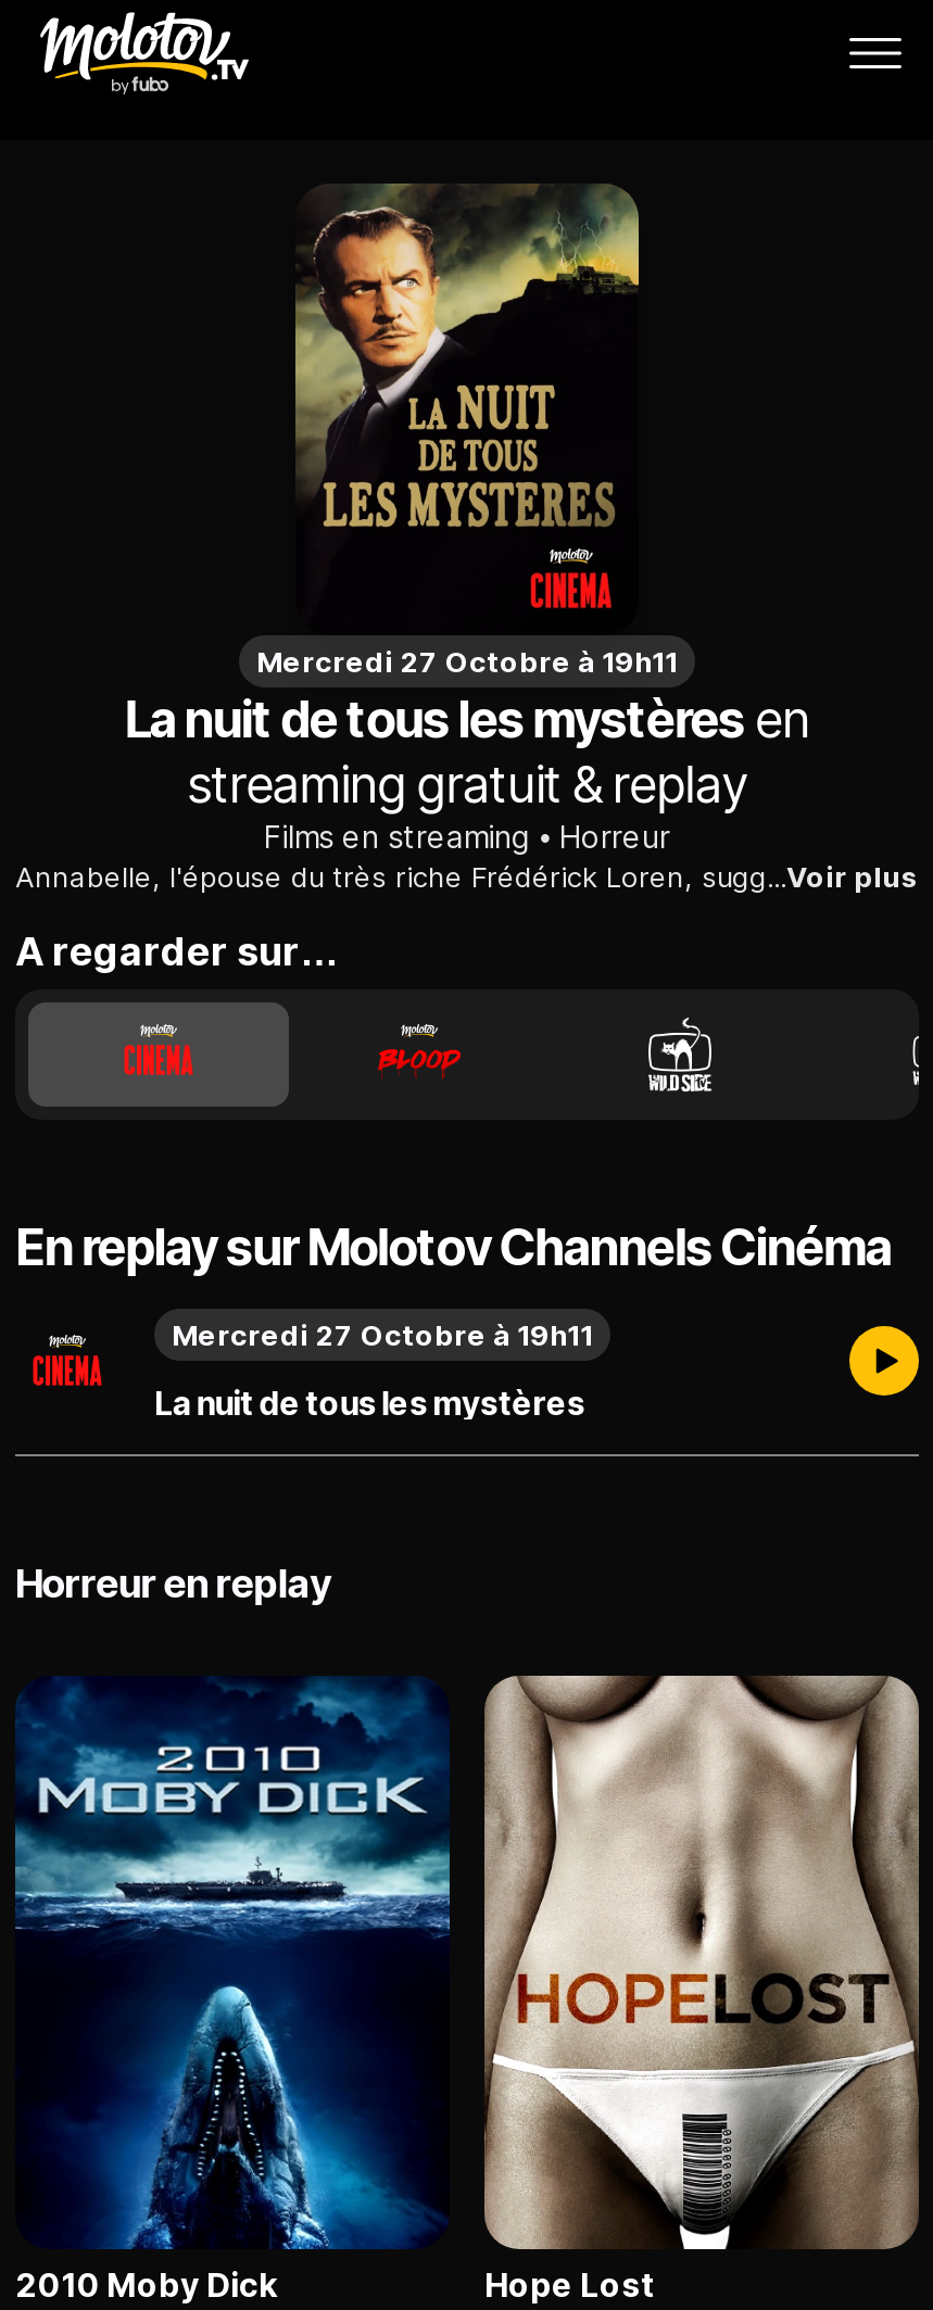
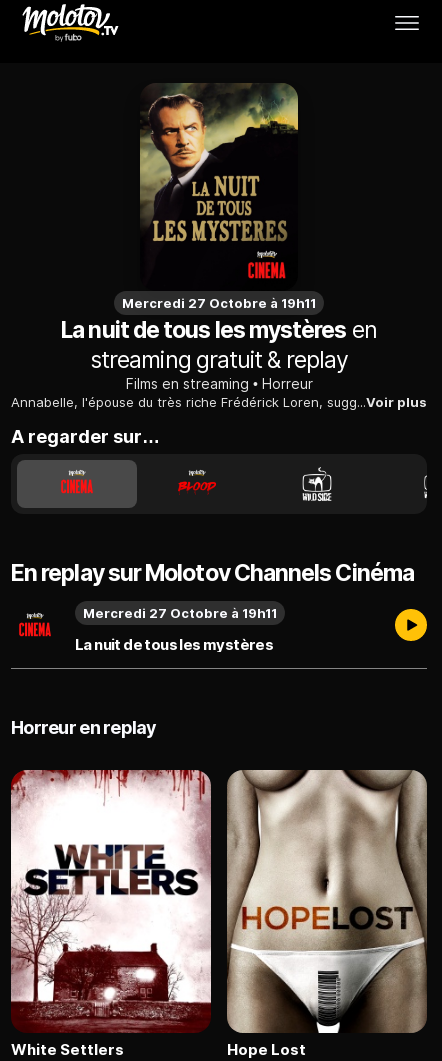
- [image]
- 2010 Moby Dick
+ [image]
+ White Settlers
